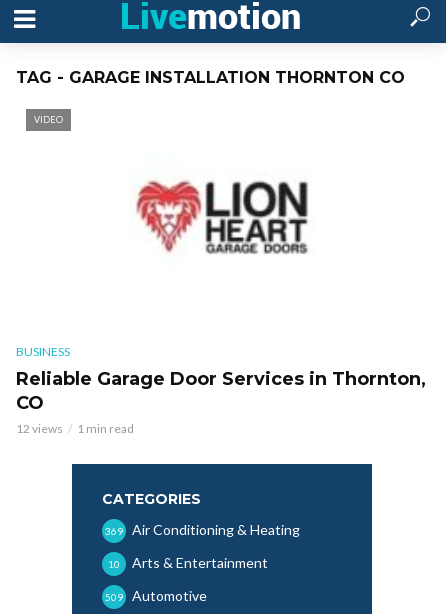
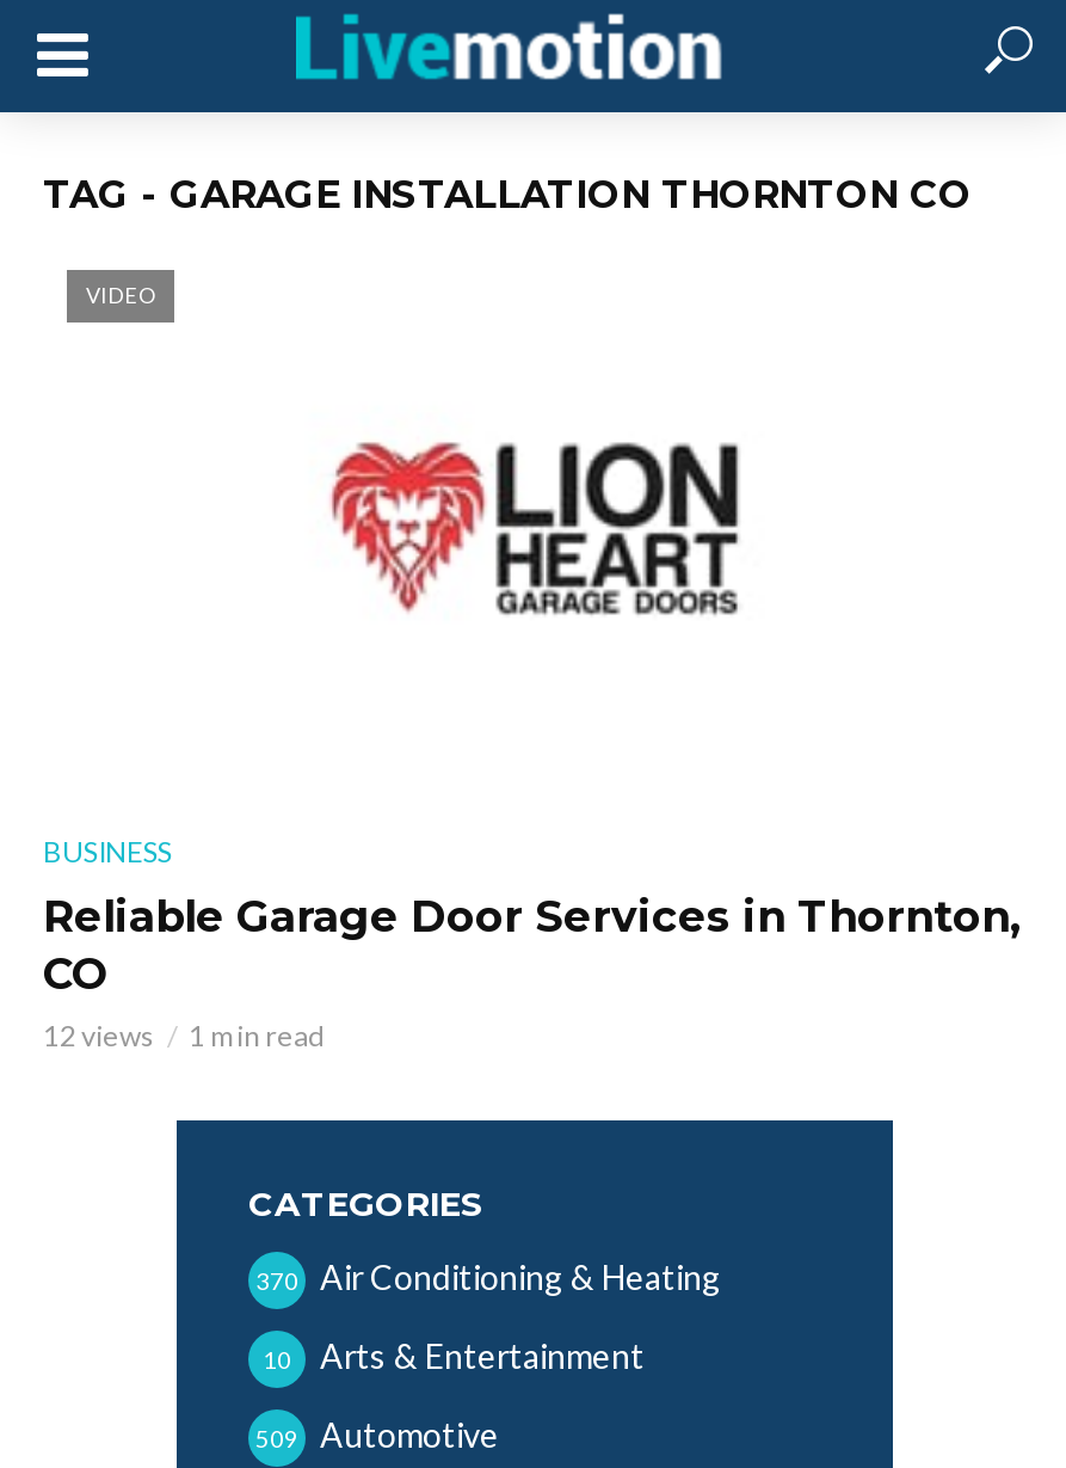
- 369 Air Conditioning & Heating
+ 370 Air Conditioning & Heating
